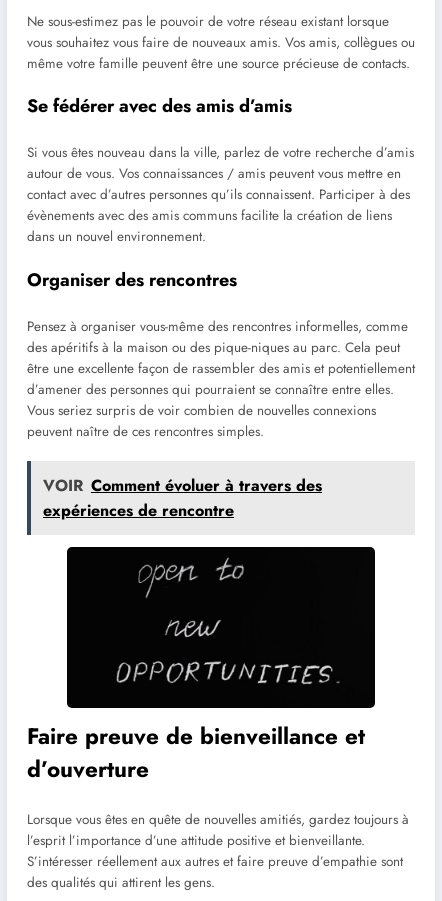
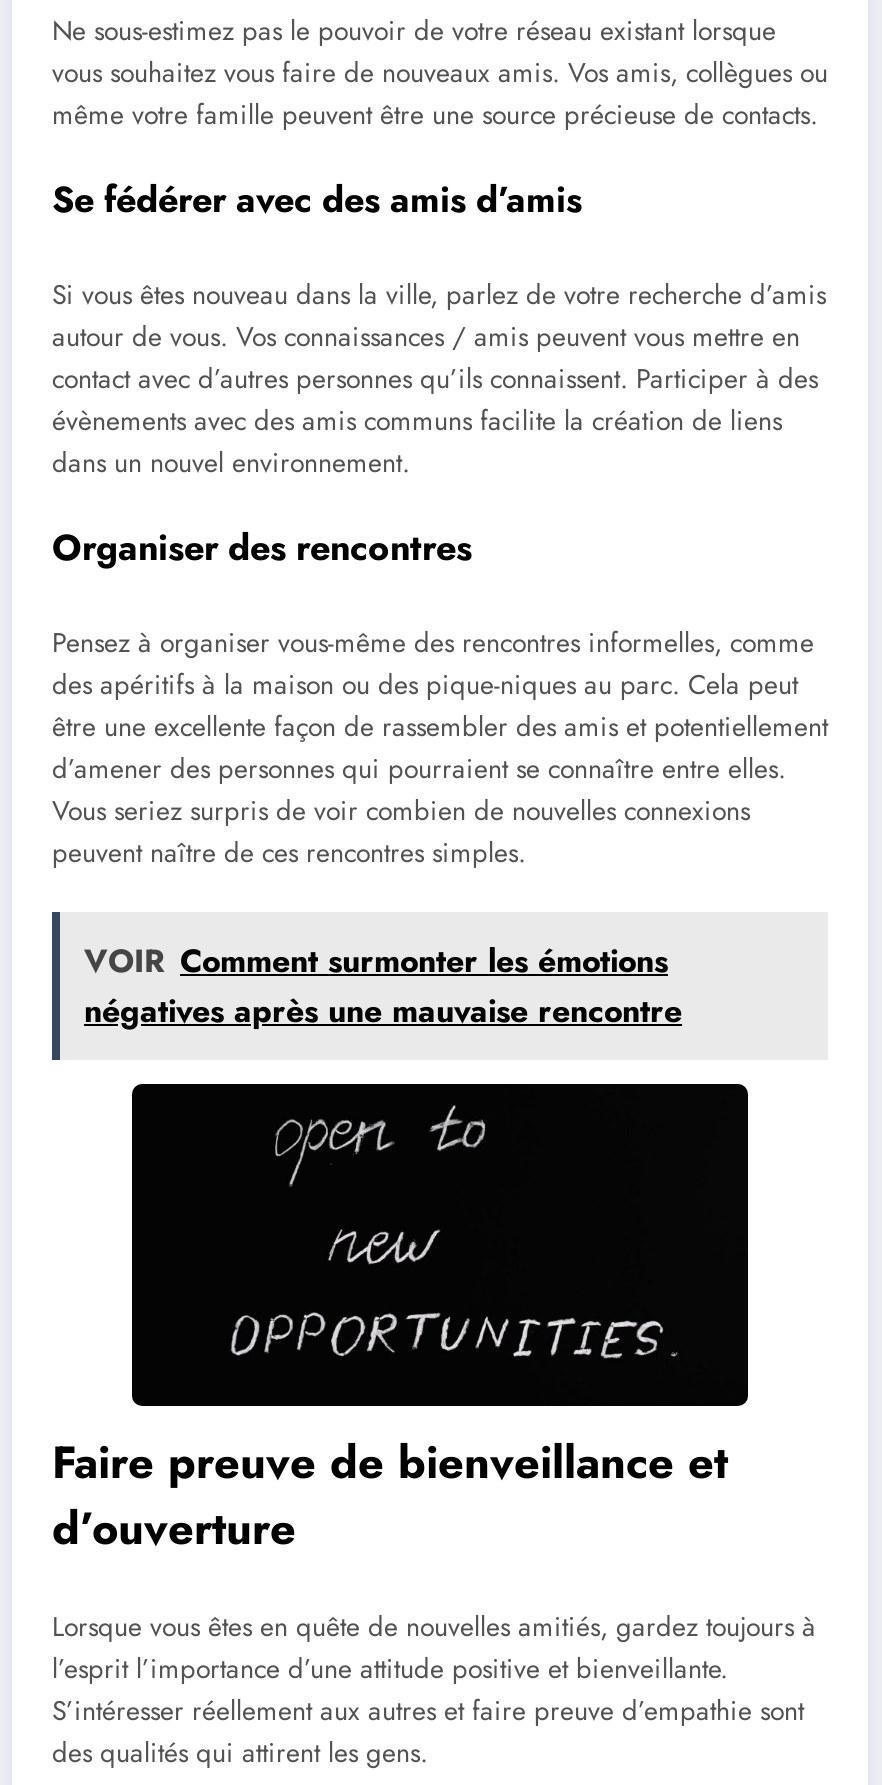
- VOIR Comment évoluer à travers des
- expériences de rencontre
+ VOIR Comment surmonter les émotions
+ négatives après une mauvaise rencontre
